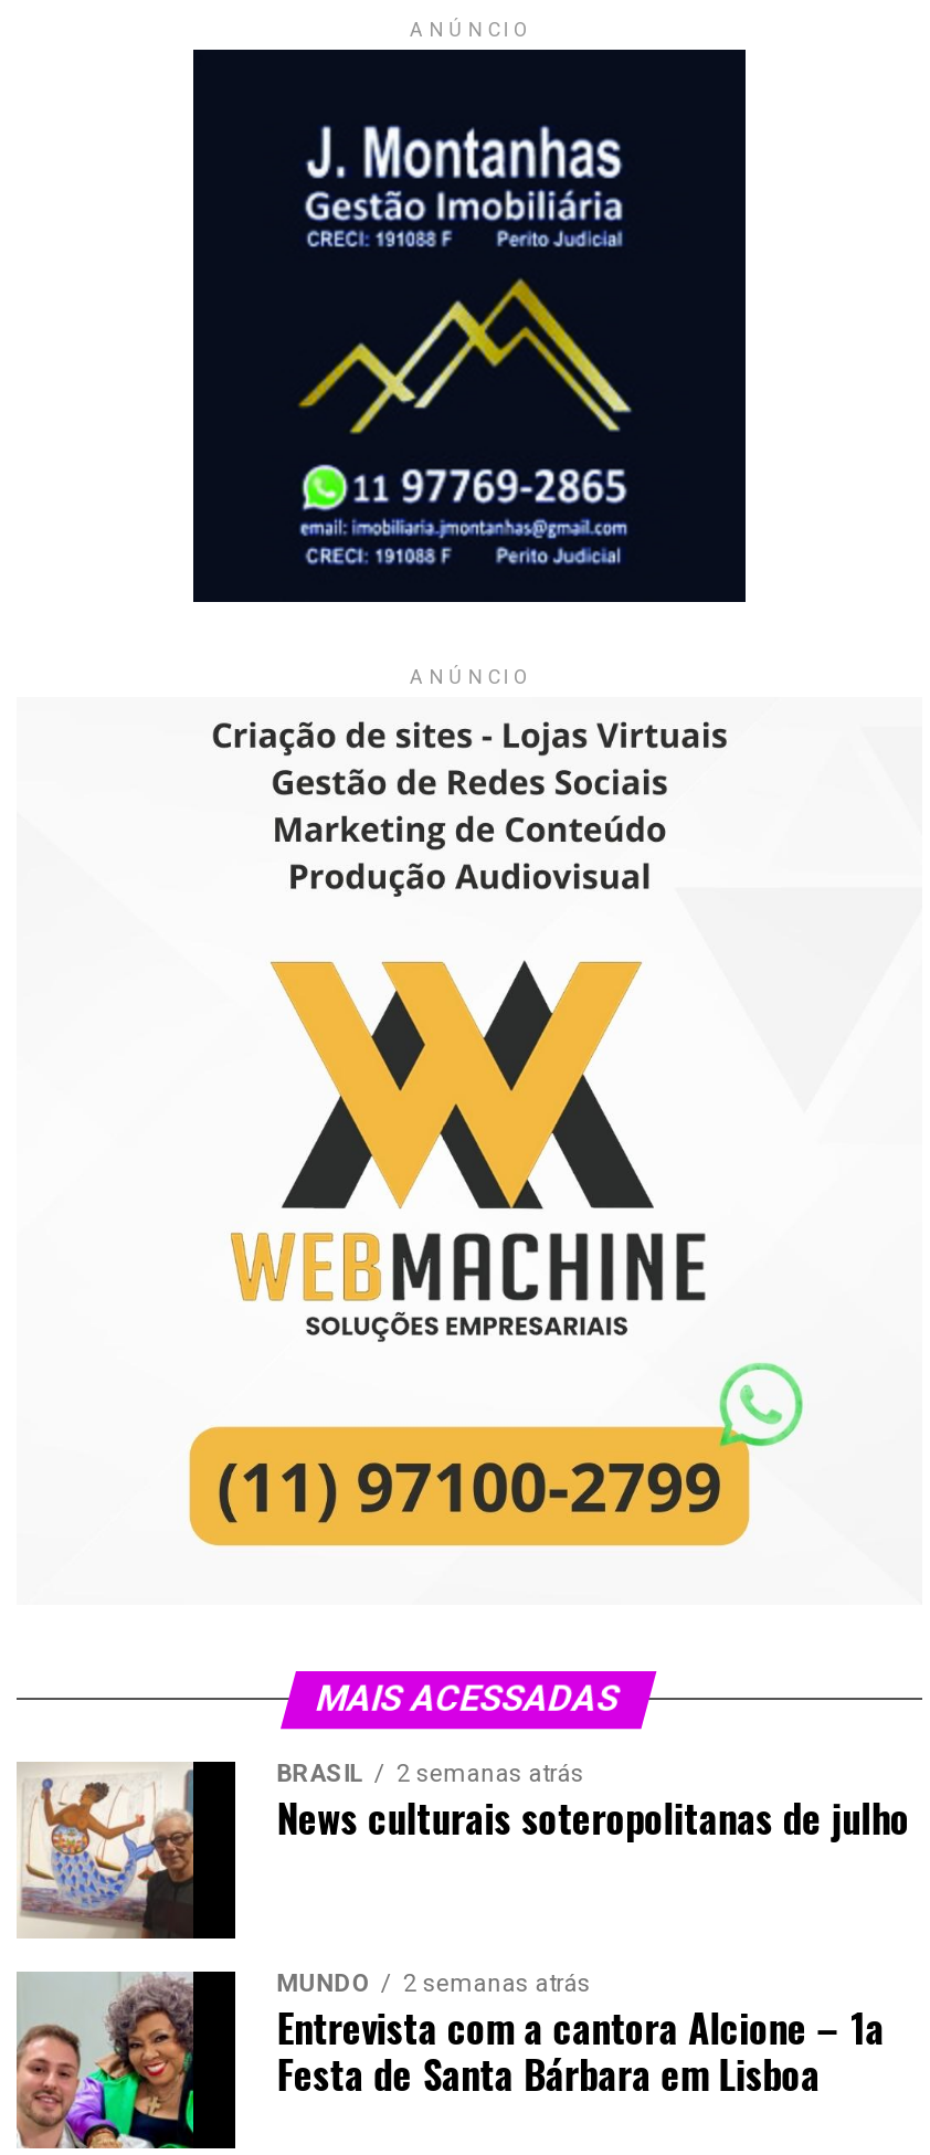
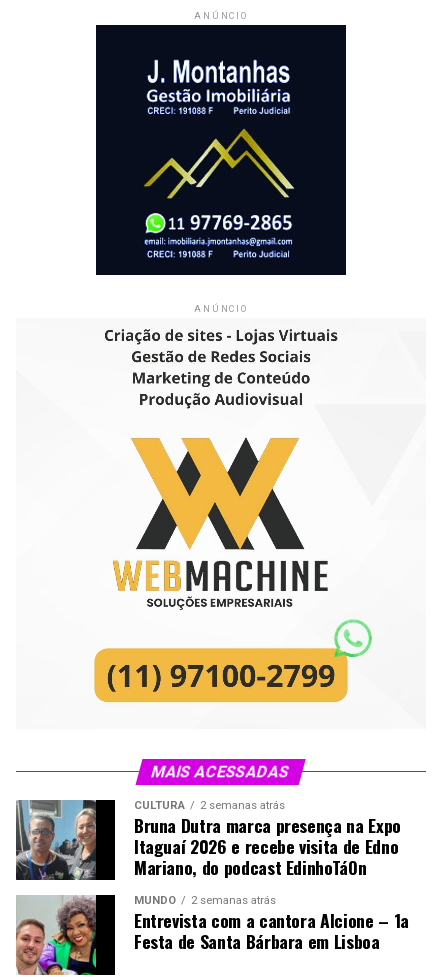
- [image]
- BRASIL
+ [image]
+ CULTURA

- News culturais soteropolitanas de julho
+ Bruna Dutra marca presença na Expo
+ Itaguaí 2026 e recebe visita de Edno
+ Mariano, do podcast EdinhoTáOn
